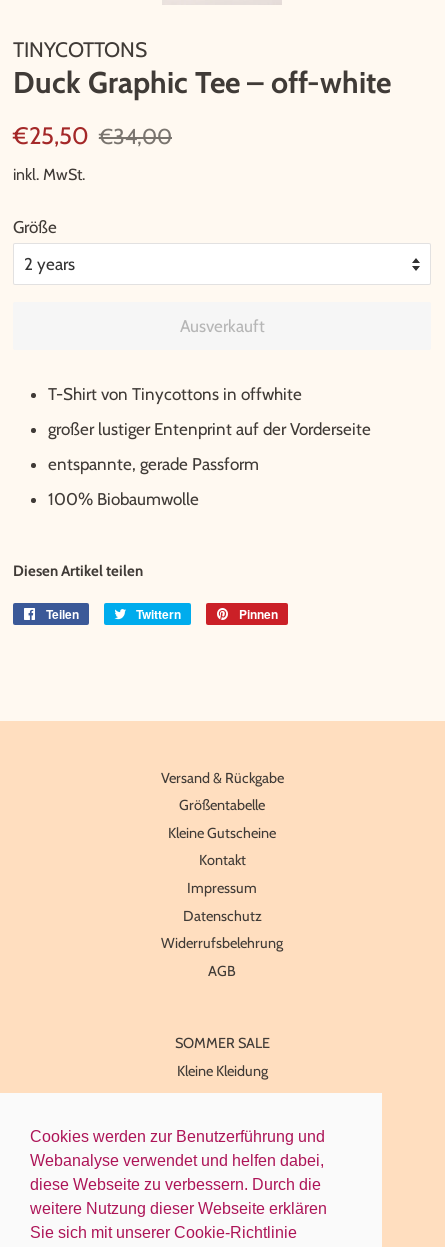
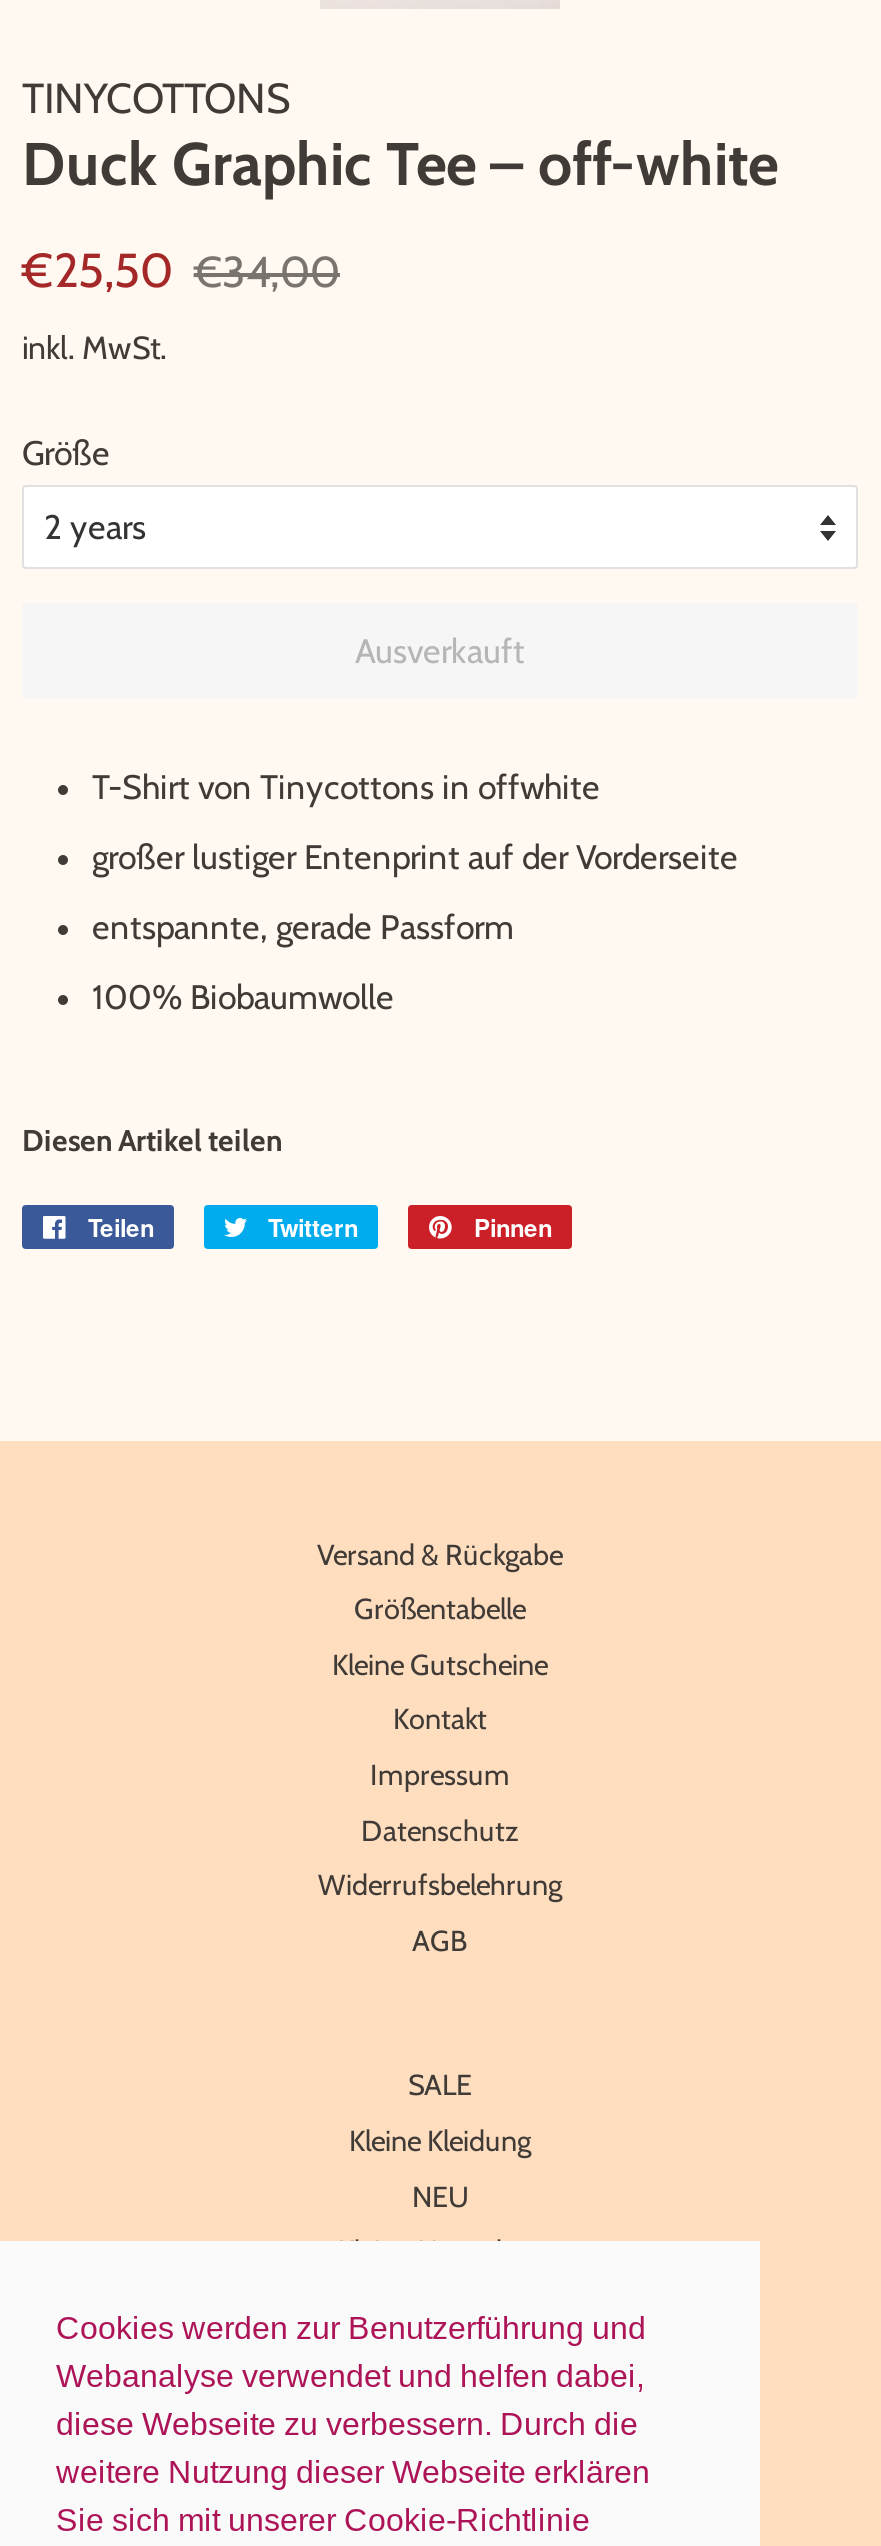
- SOMMER SALE
+ SALE

+ NEU
